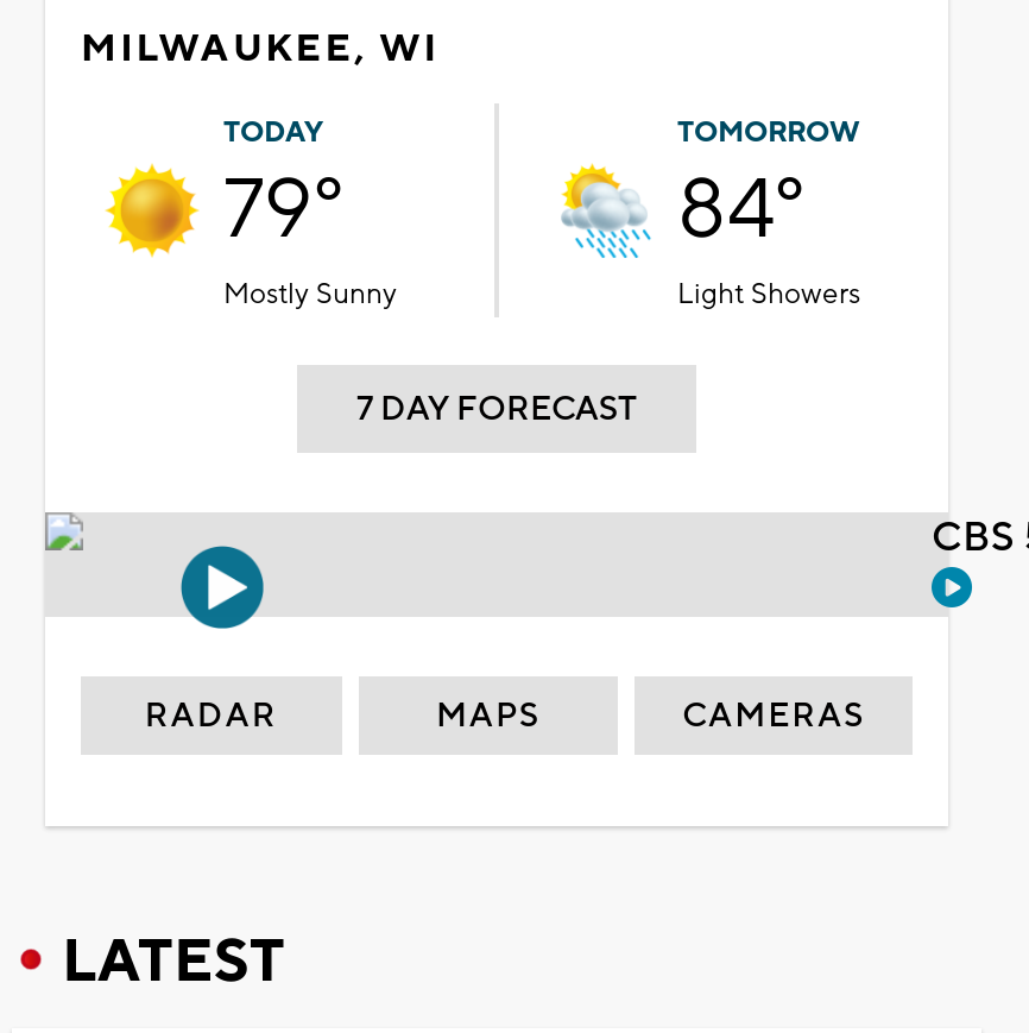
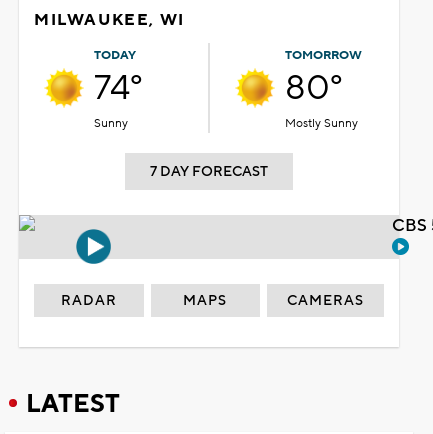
- 79°
- Mostly Sunny
+ 74°
+ Sunny

- [image]
- 84°
- Light Showers
+ [image]
+ 80°
+ Mostly Sunny
